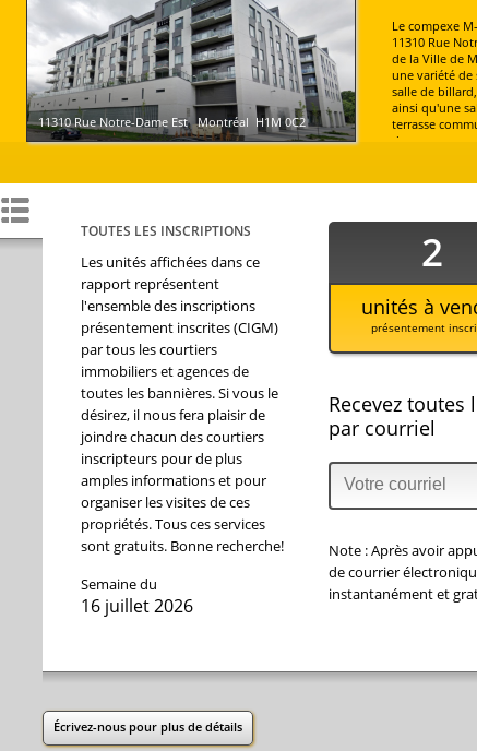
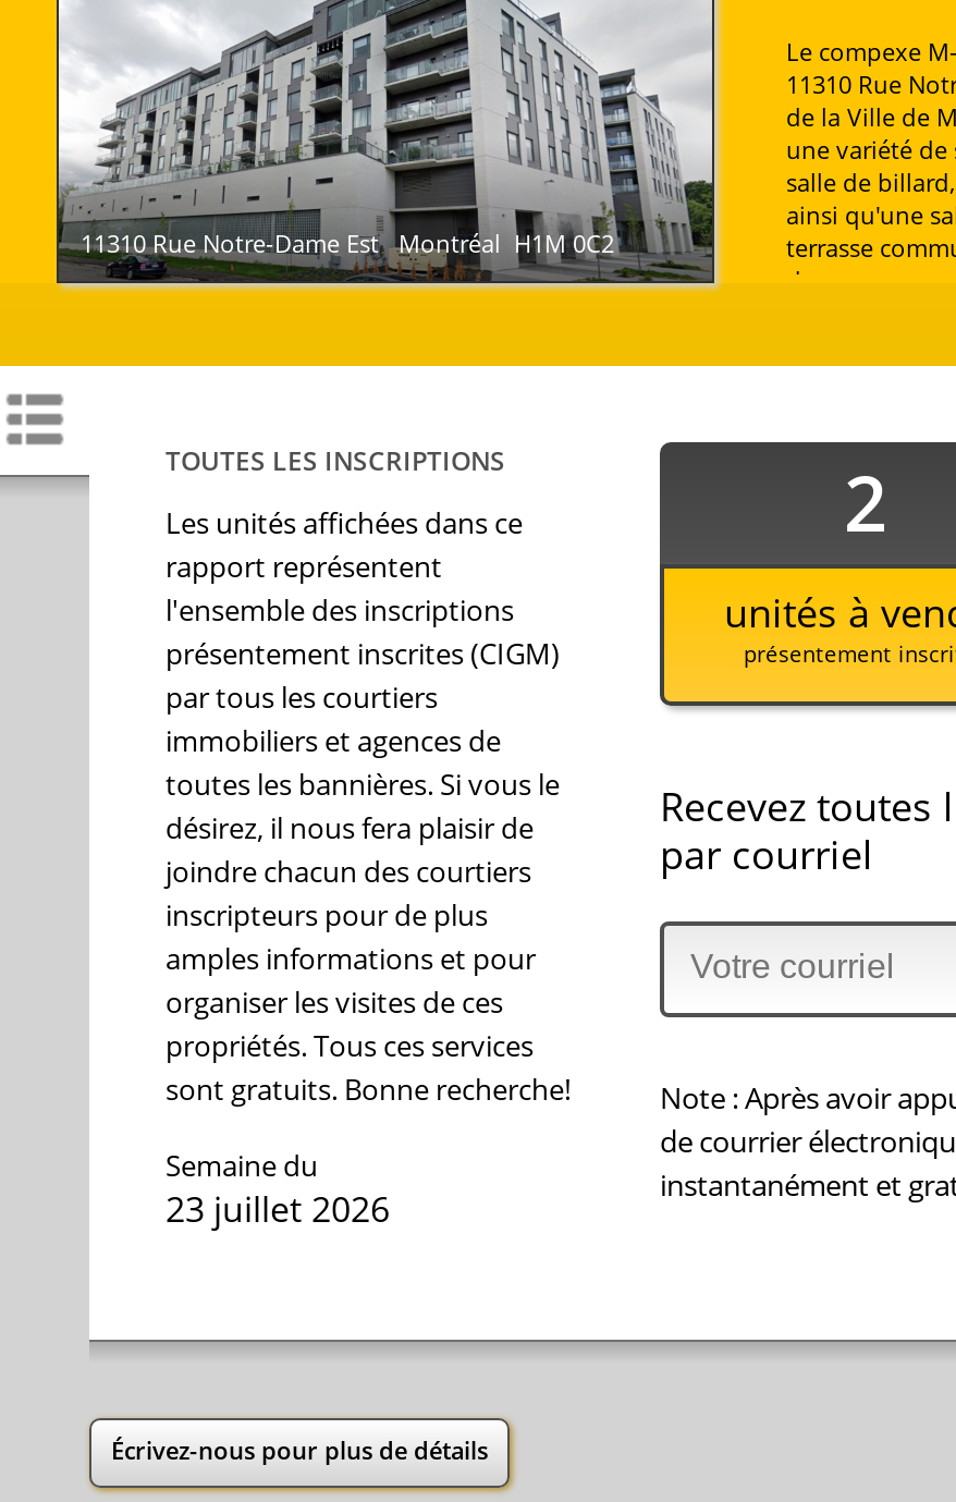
- 16 juillet 2026
+ 23 juillet 2026
